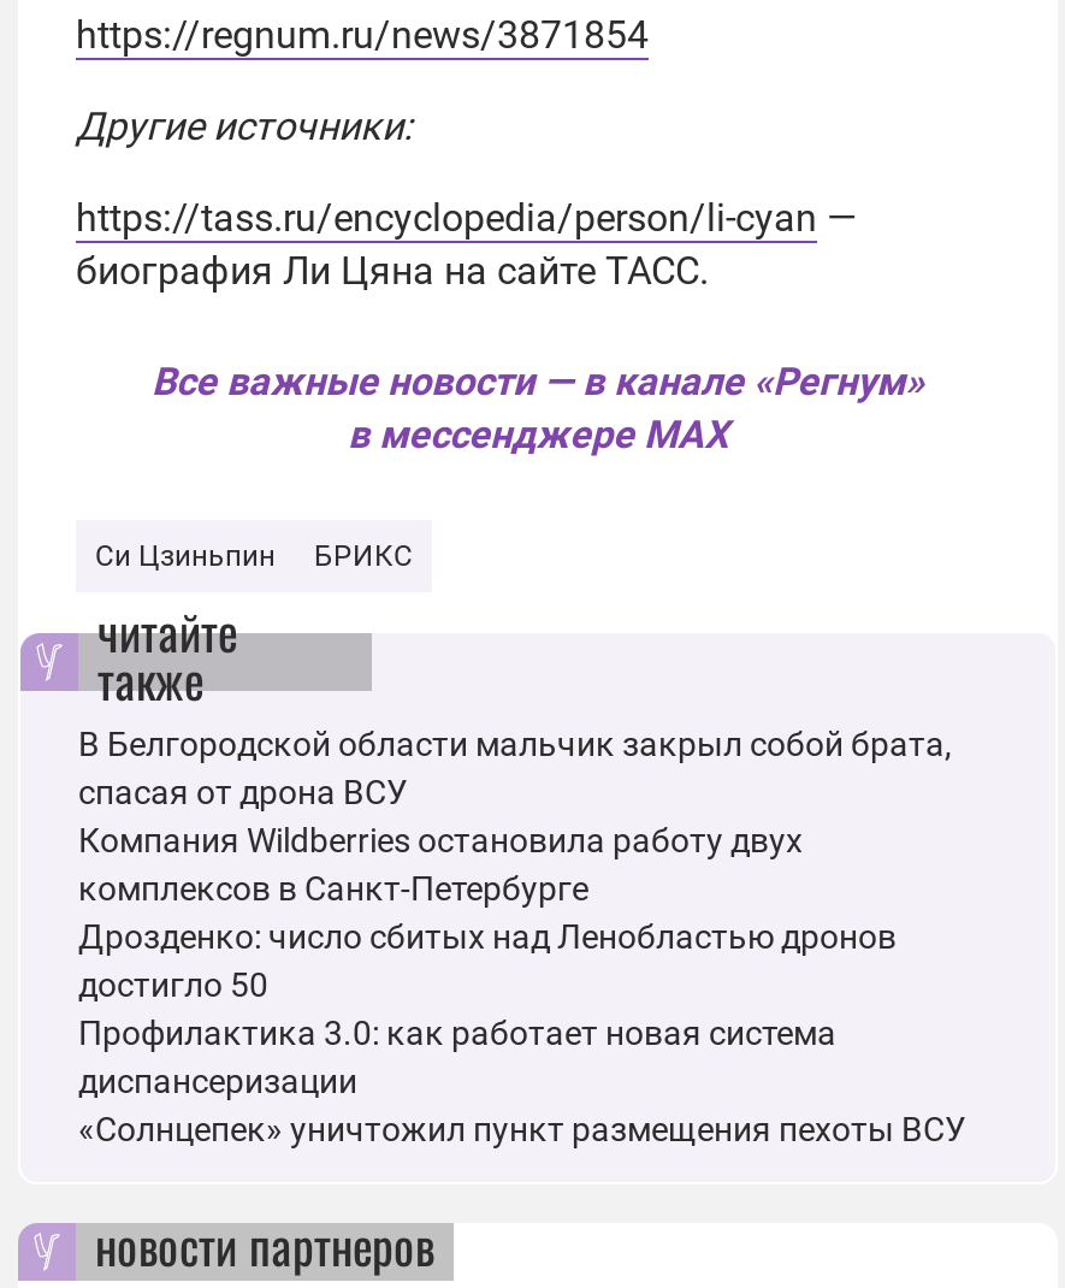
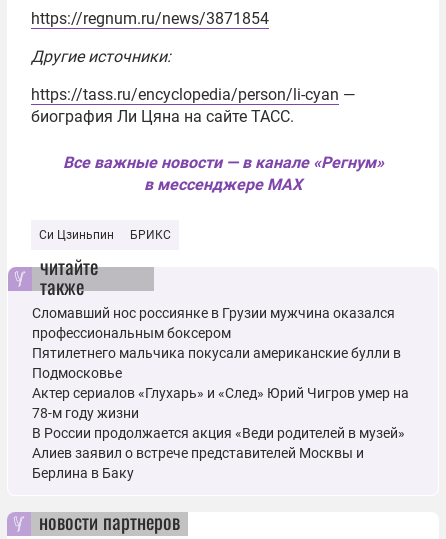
- В Белгородской области мальчик закрыл собой брата,
- спасая от дрона ВСУ
- Компания Wildberries остановила работу двух
- комплексов в Санкт-Петербурге
- Дрозденко: число сбитых над Ленобластью дронов
- достигло 50
- Профилактика 3.0: как работает новая система
- диспансеризации
- «Солнцепек» уничтожил пункт размещения пехоты ВСУ
+ Сломавший нос россиянке в Грузии мужчина оказался
+ профессиональным боксером
+ Пятилетнего мальчика покусали американские булли в
+ Подмосковье
+ Актер сериалов «Глухарь» и «След» Юрий Чигров умер на
+ 78-м году жизни
+ В России продолжается акция «Веди родителей в музей»
+ Алиев заявил о встрече представителей Москвы и
+ Берлина в Баку
